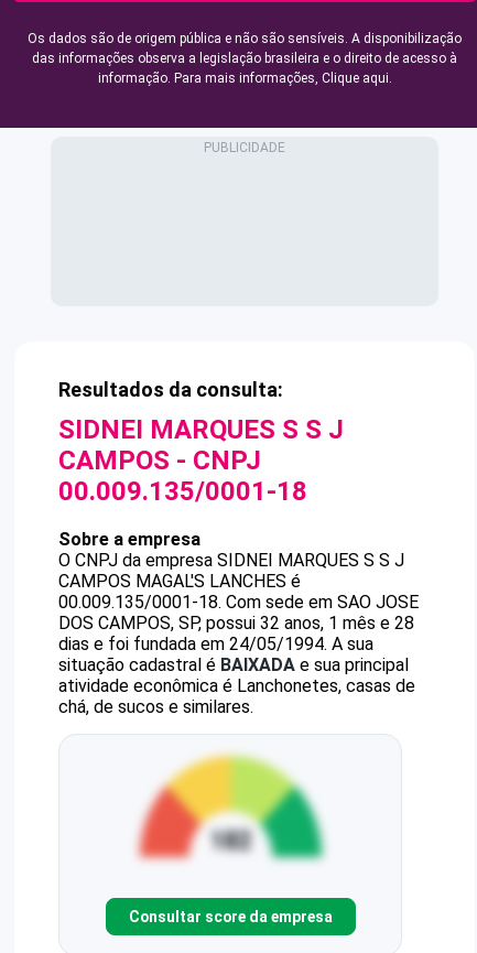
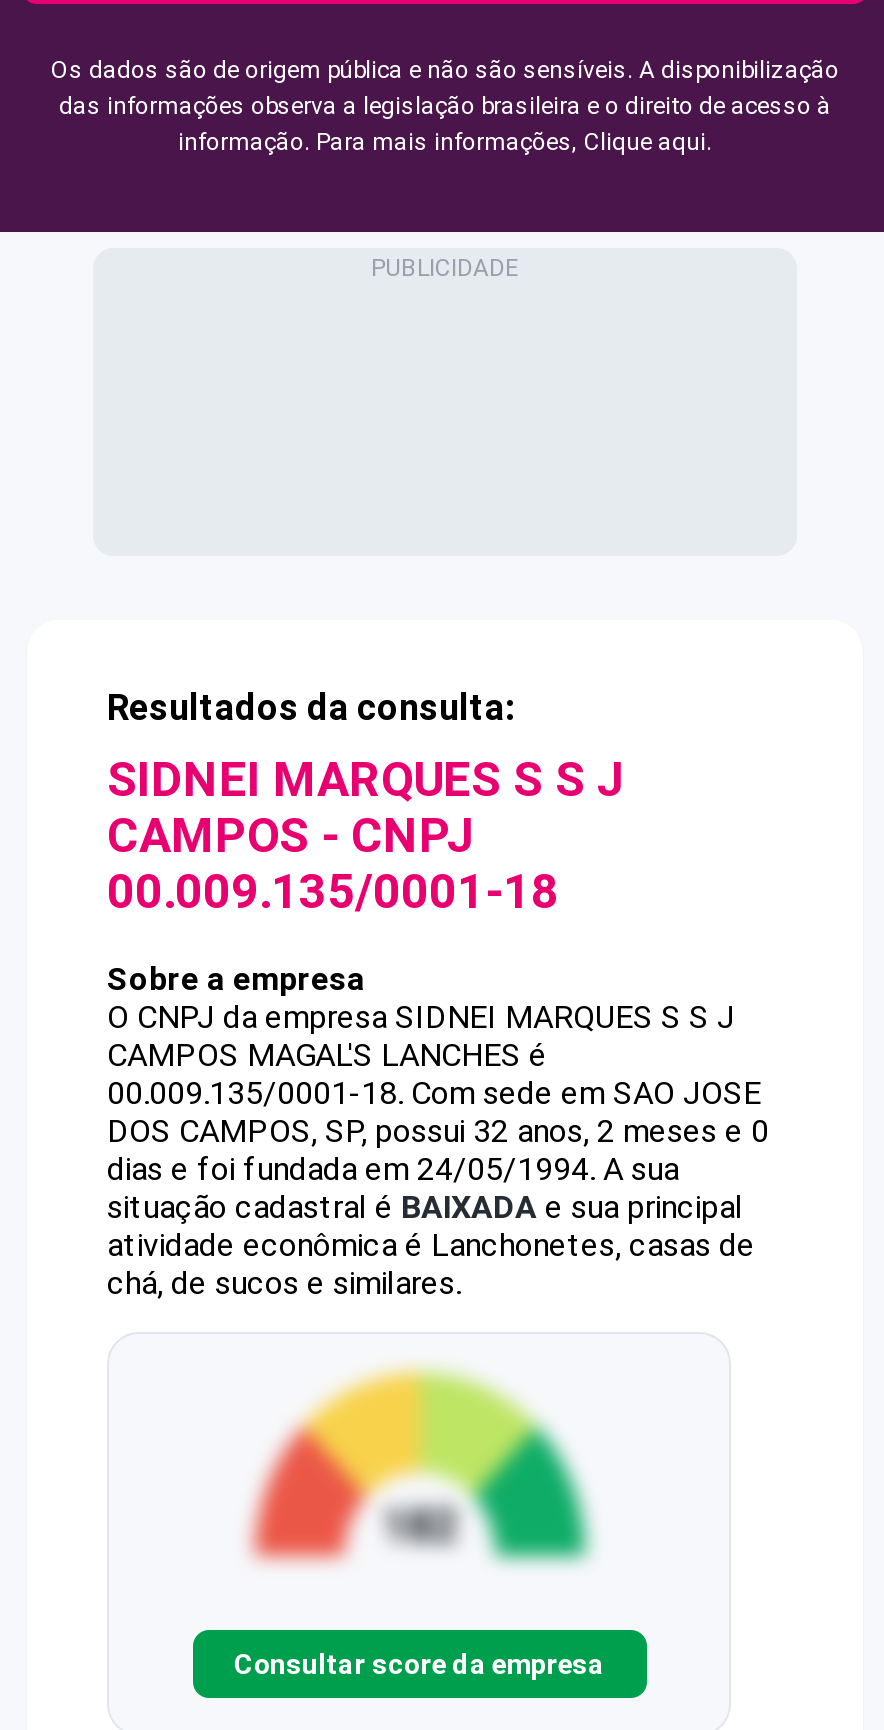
- DOS CAMPOS, SP, possui 32 anos, 1 mês e 28
+ DOS CAMPOS, SP, possui 32 anos, 2 meses e 0
